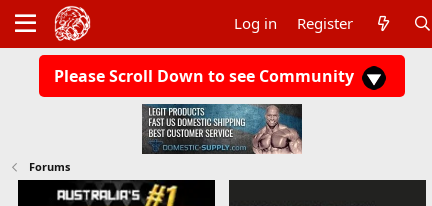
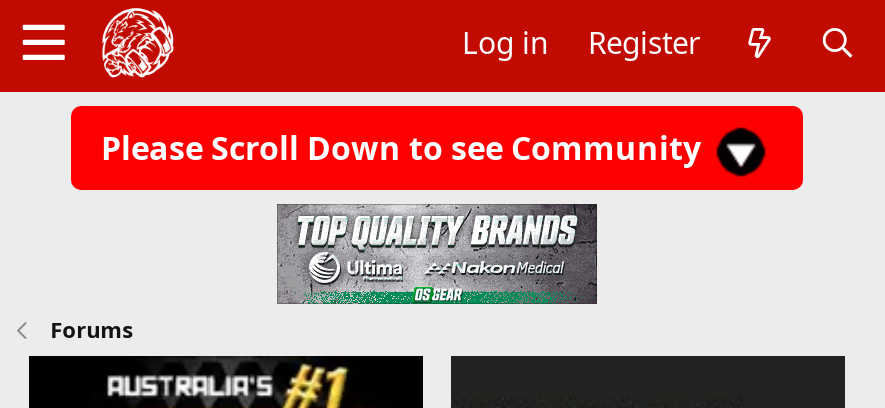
- [image]
+ [image]
